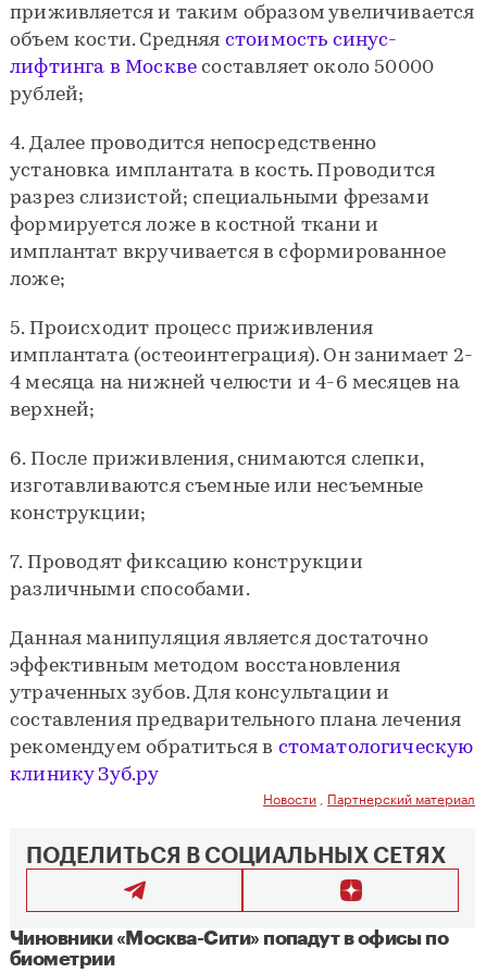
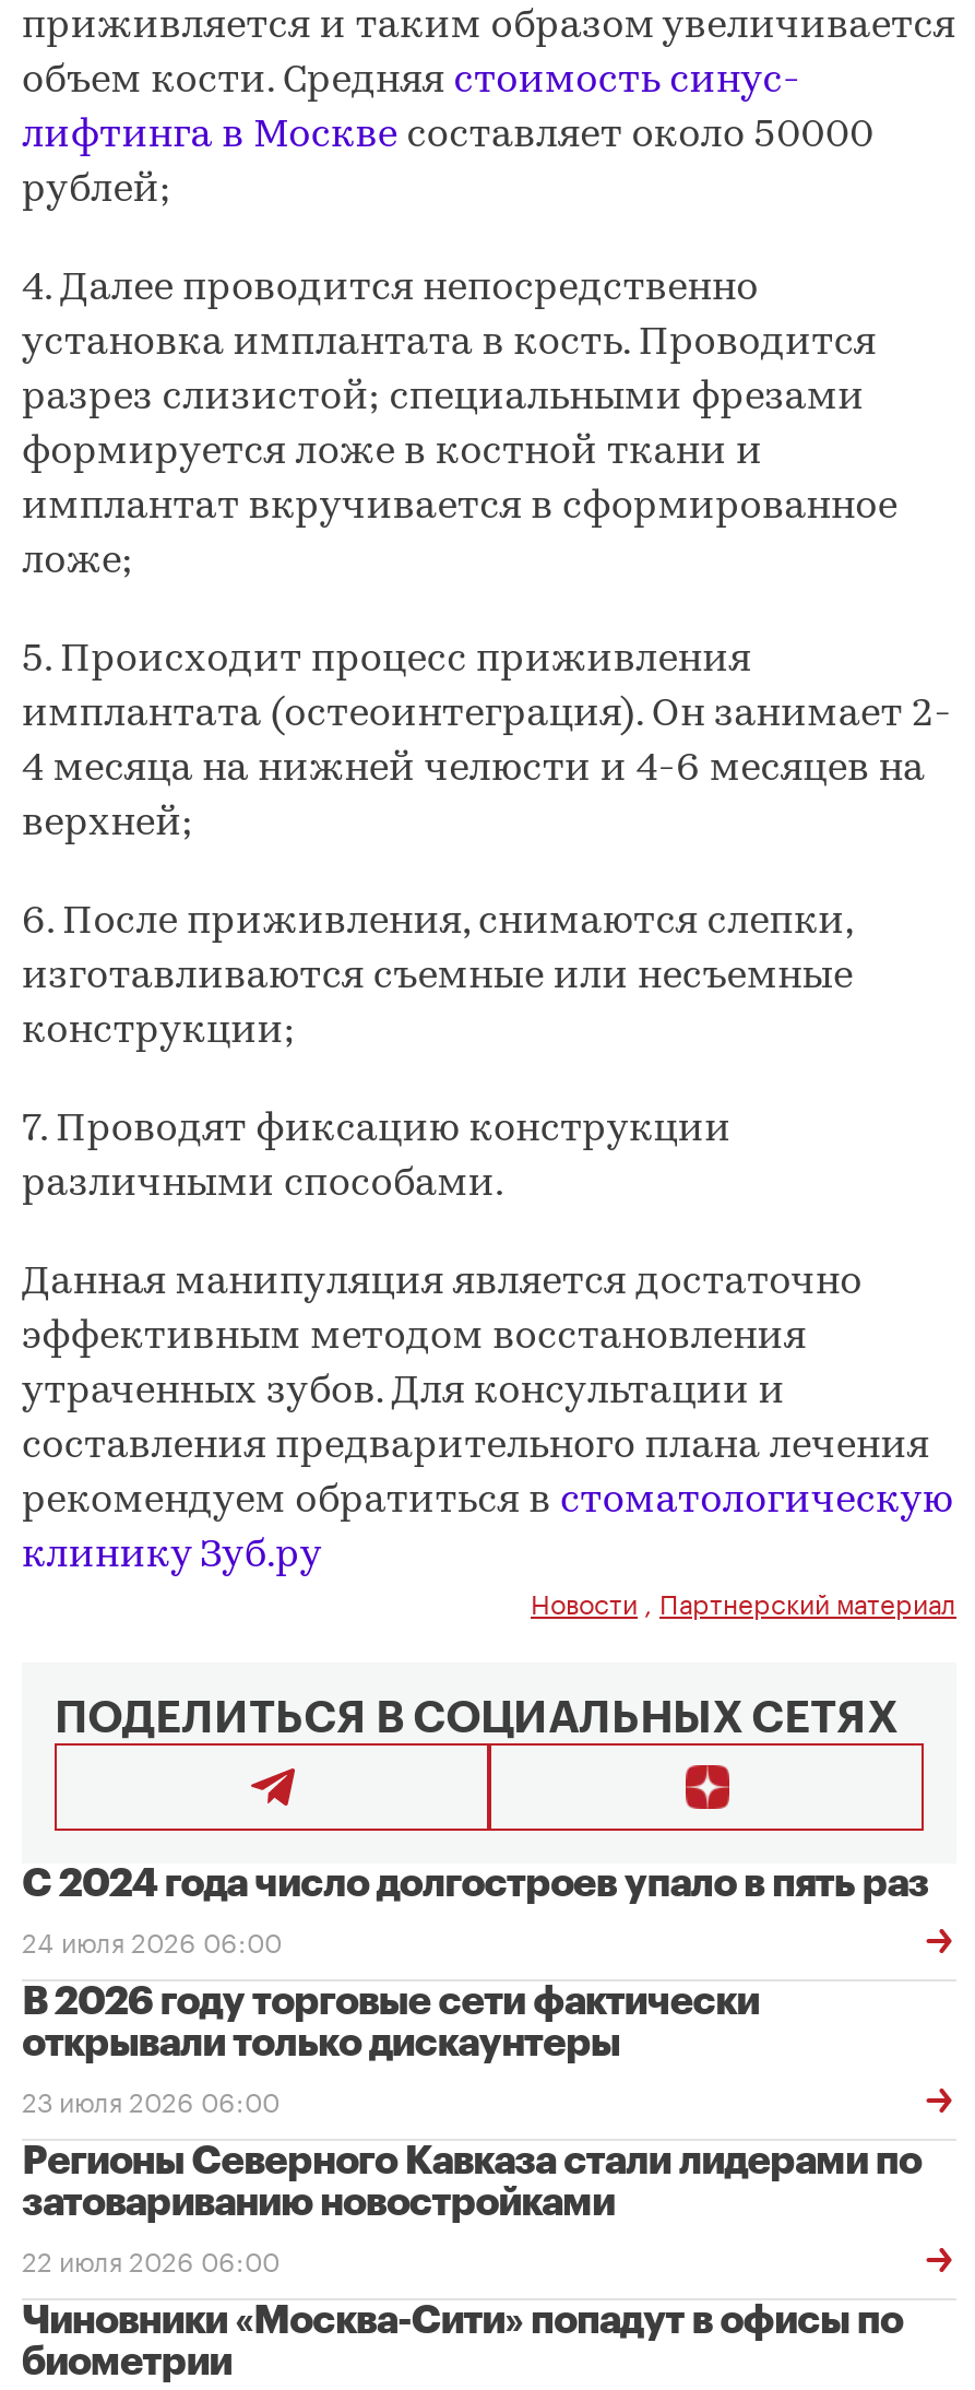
+ С 2024 года число долгостроев упало в пять раз
+ 24 июля 2026 06:00
+ В 2026 году торговые сети фактически
+ открывали только дискаунтеры
+ 23 июля 2026 06:00
+ Регионы Северного Кавказа стали лидерами по
+ затовариванию новостройками
+ 22 июля 2026 06:00
